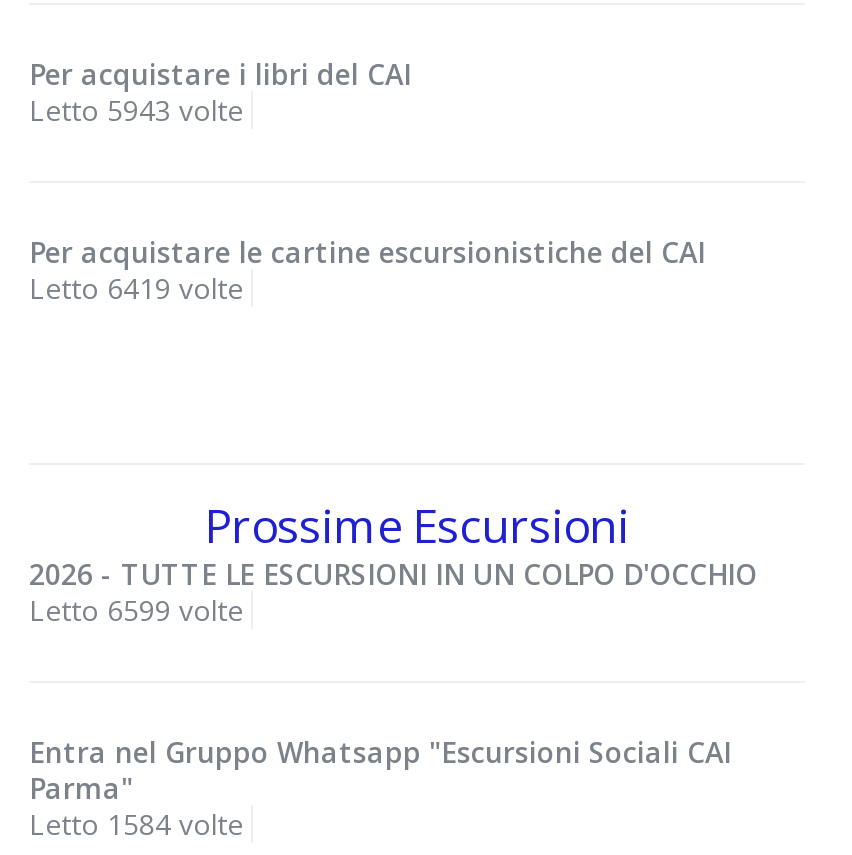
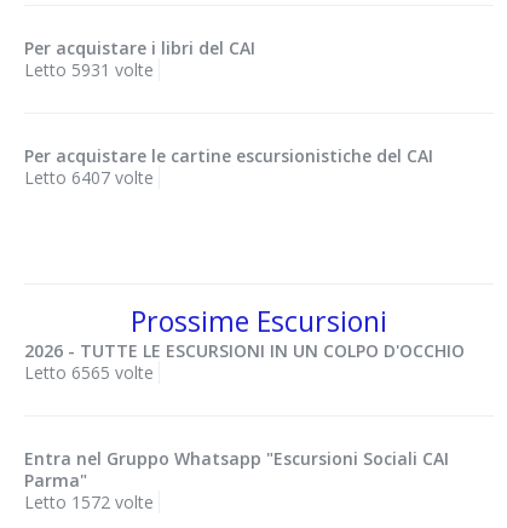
- Letto 5943 volte
+ Letto 5931 volte

- Letto 6419 volte
+ Letto 6407 volte

- Letto 6599 volte
+ Letto 6565 volte

- Letto 1584 volte
+ Letto 1572 volte
